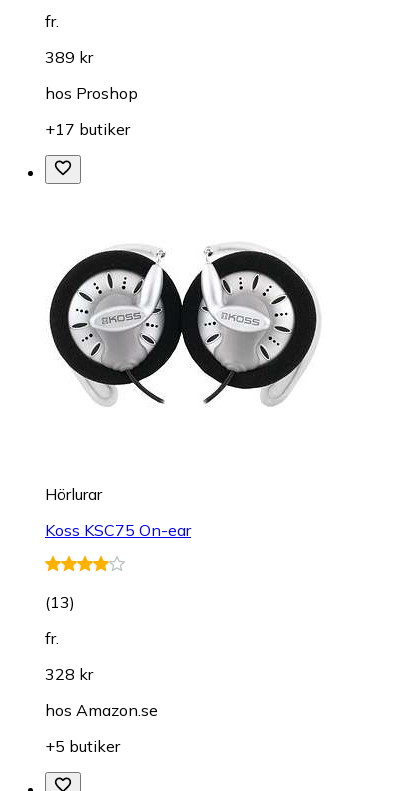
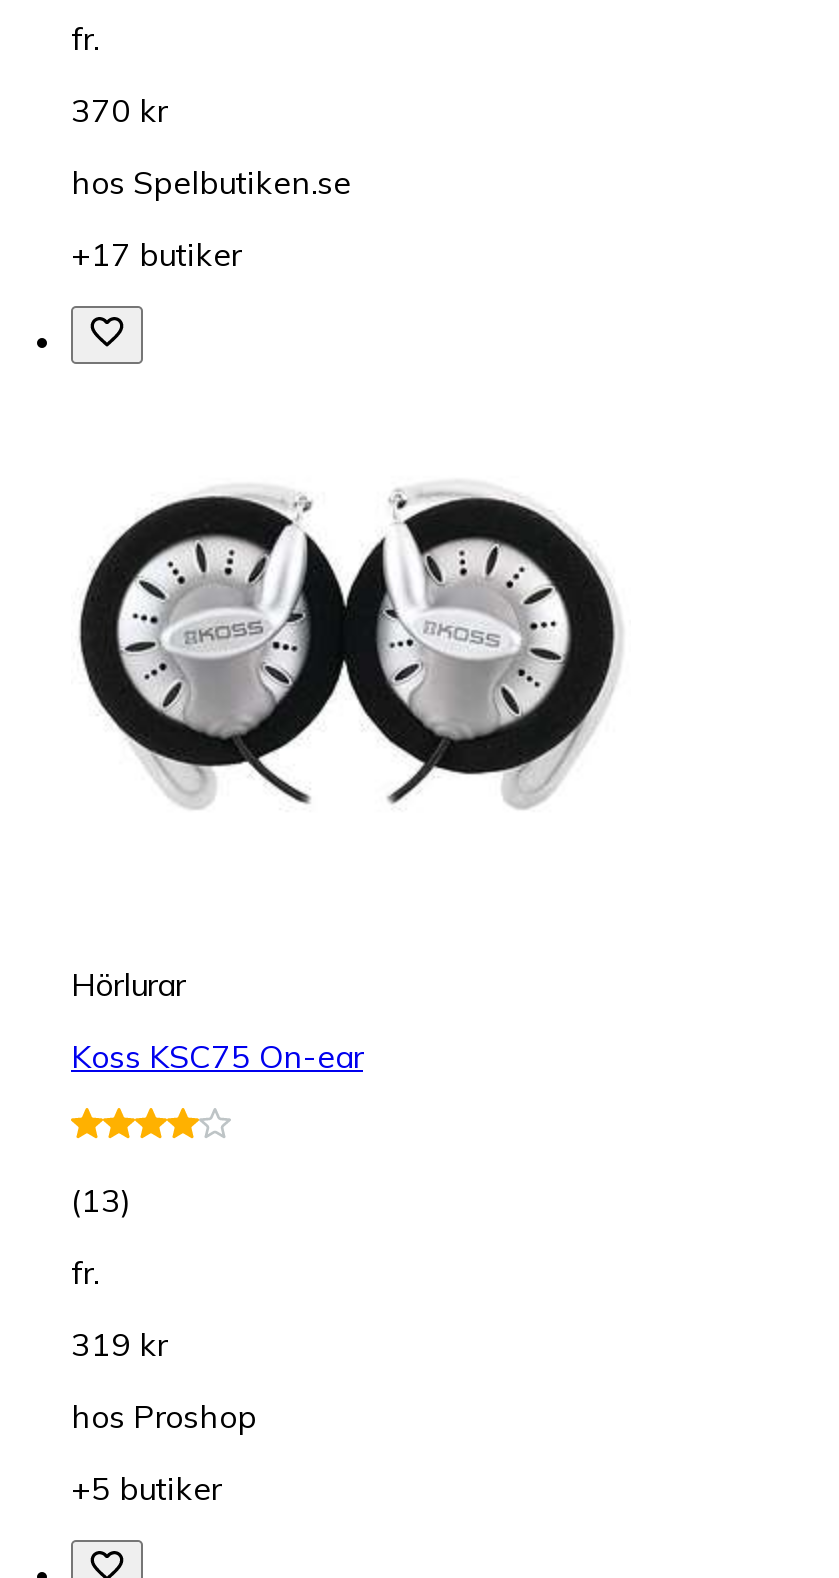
+ hos Spelbutiken.se

- 389 kr
+ 370 kr

moved down: hos Proshop

- 328 kr
+ 319 kr

- hos Amazon.se
